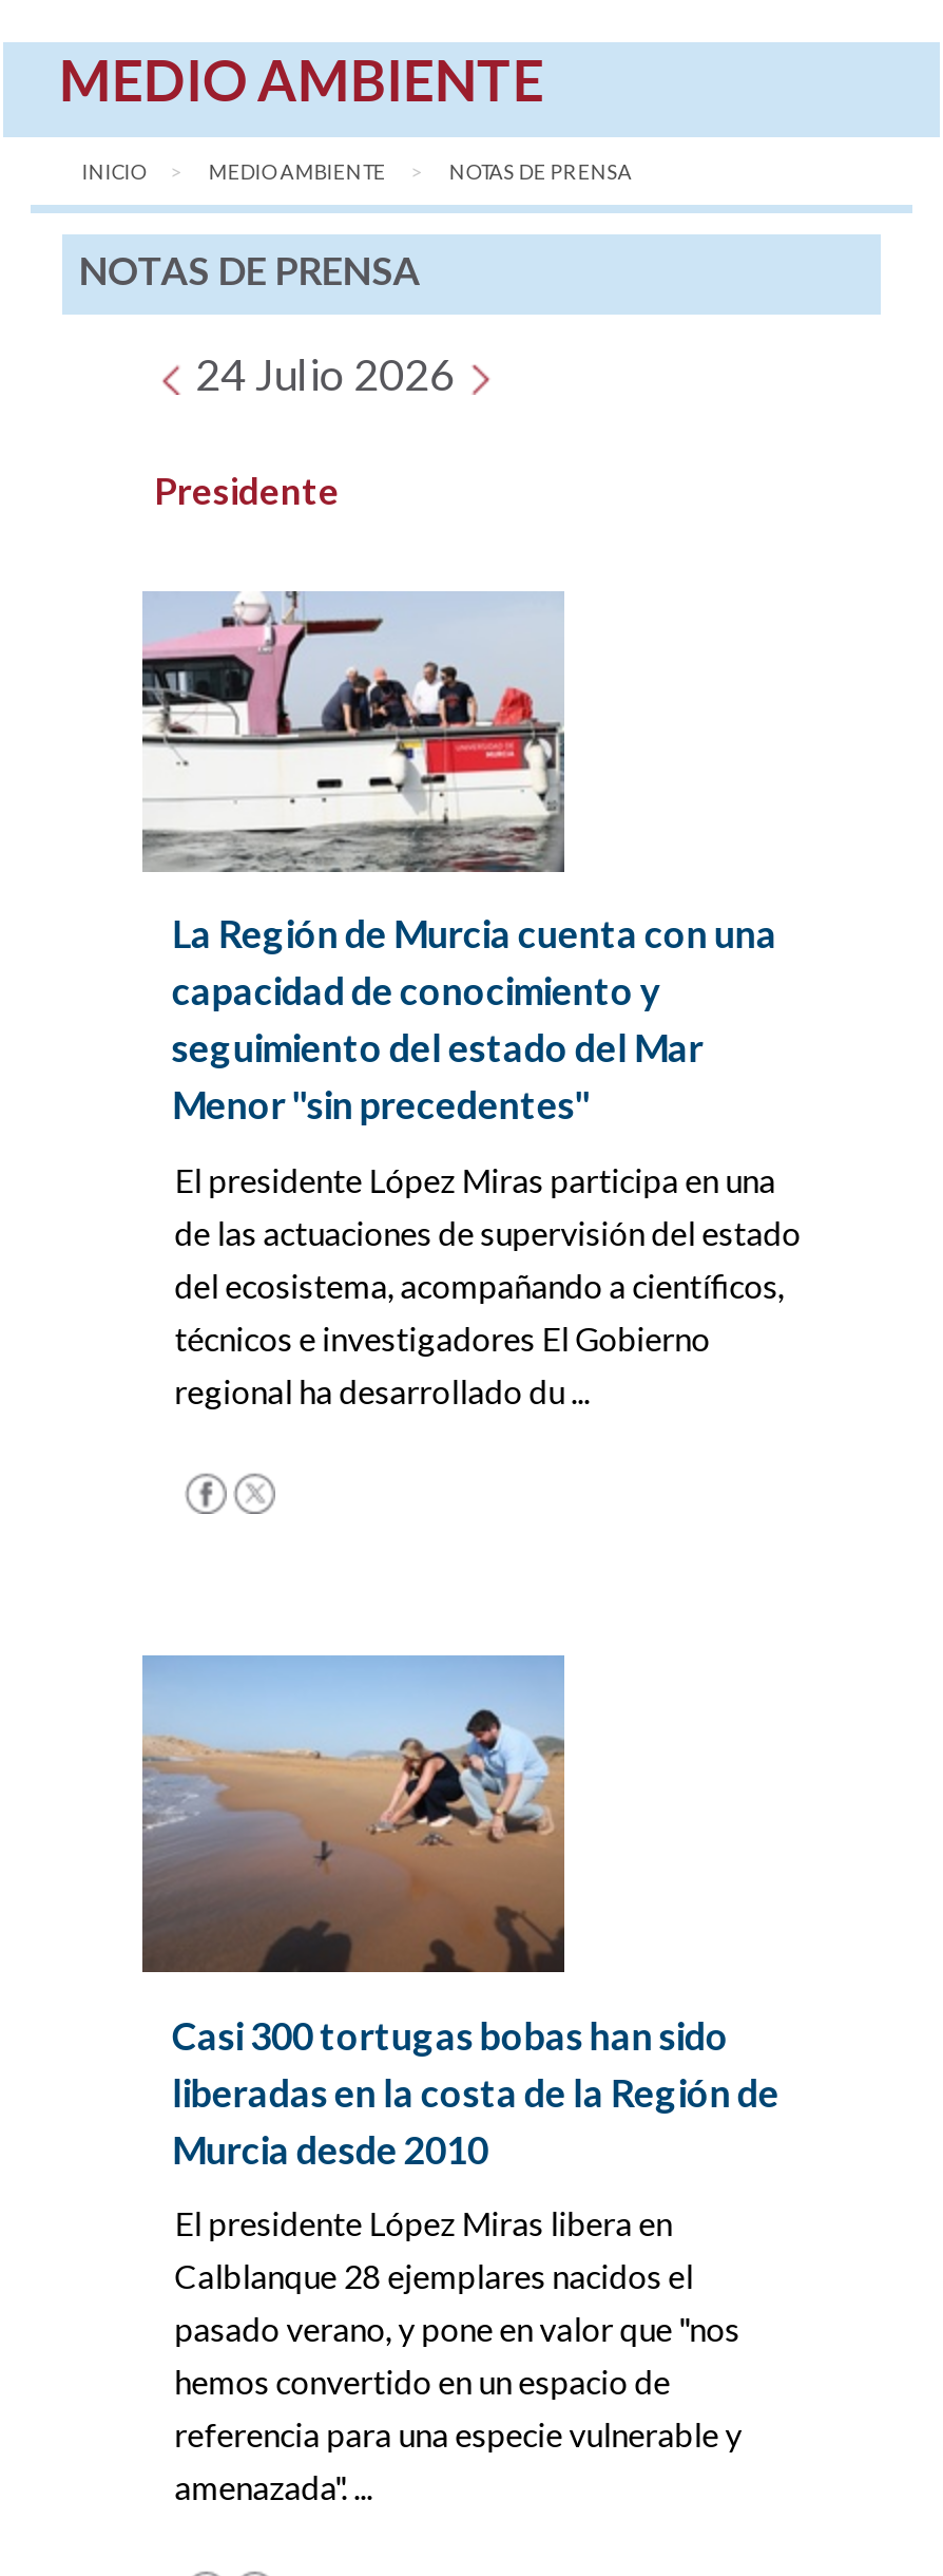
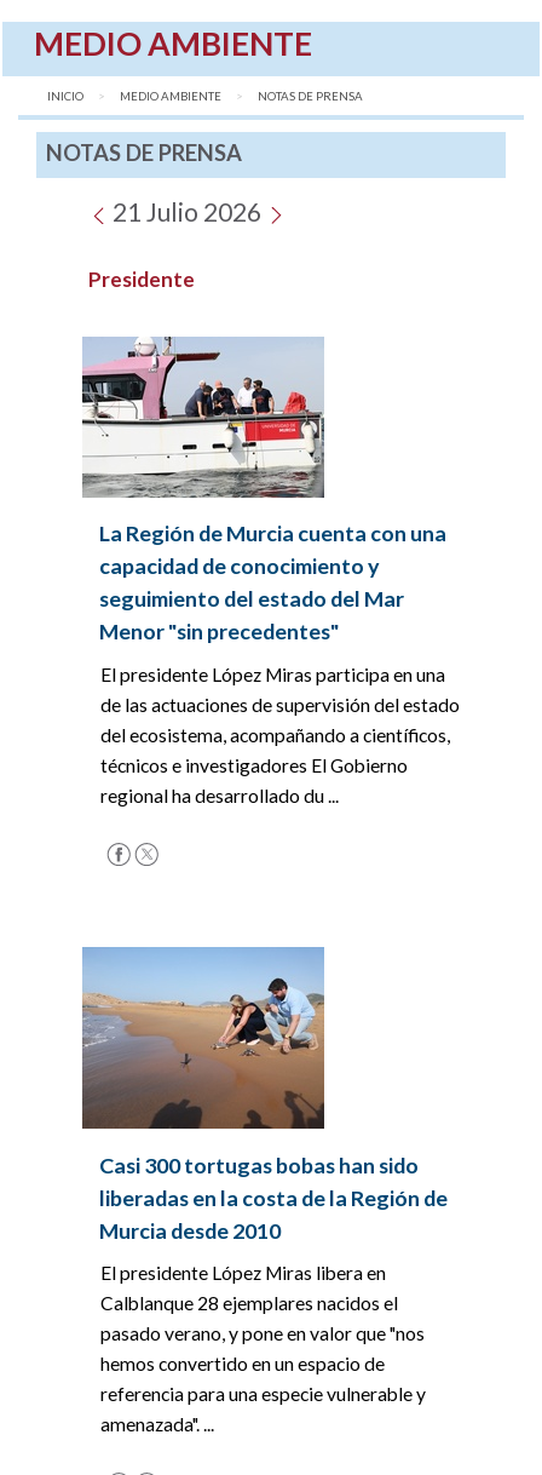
- 24 Julio 2026
+ 21 Julio 2026
